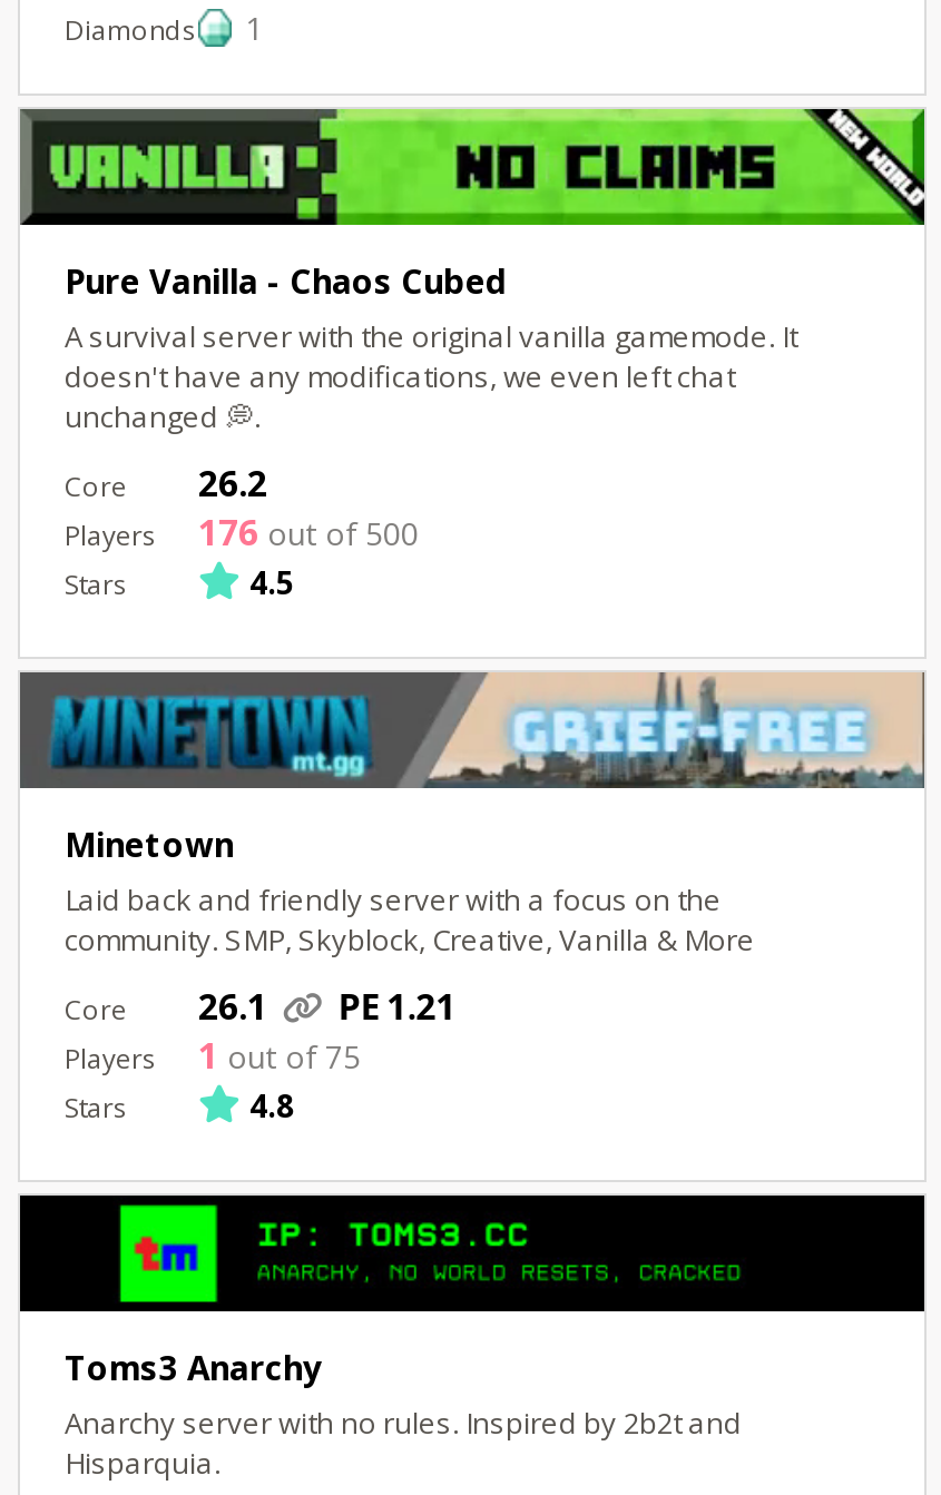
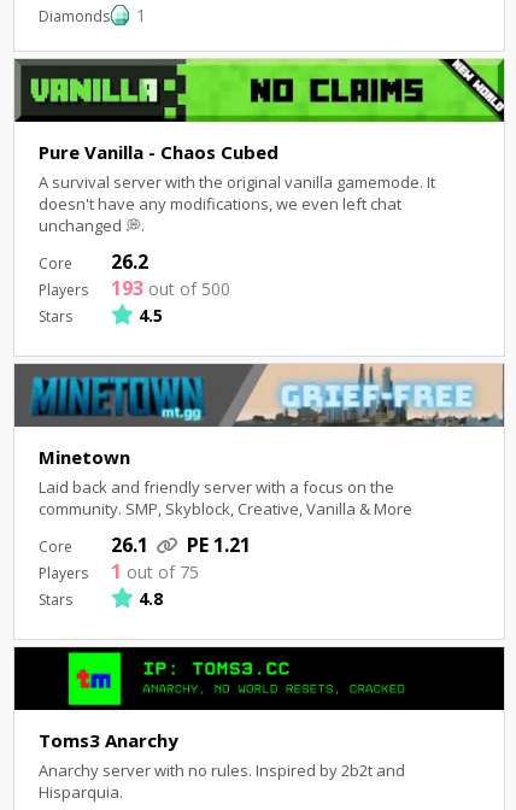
- 176 out of 500
+ 193 out of 500
